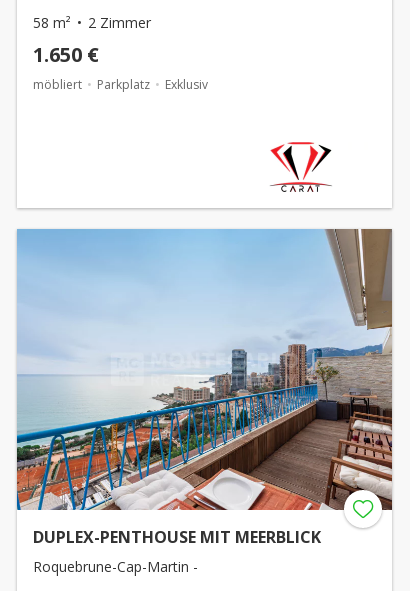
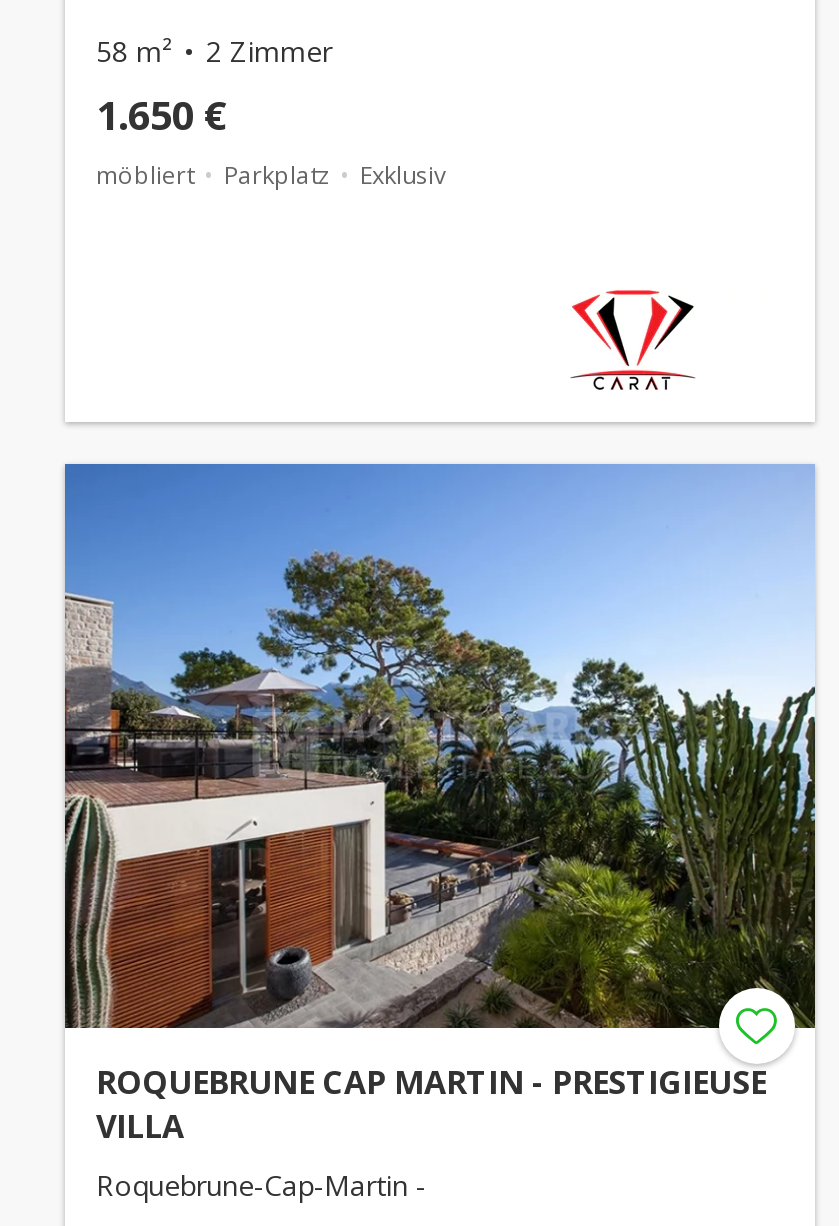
- [image]
- DUPLEX-PENTHOUSE MIT MEERBLICK
+ [image]
+ ROQUEBRUNE CAP MARTIN - PRESTIGIEUSE
+ VILLA
